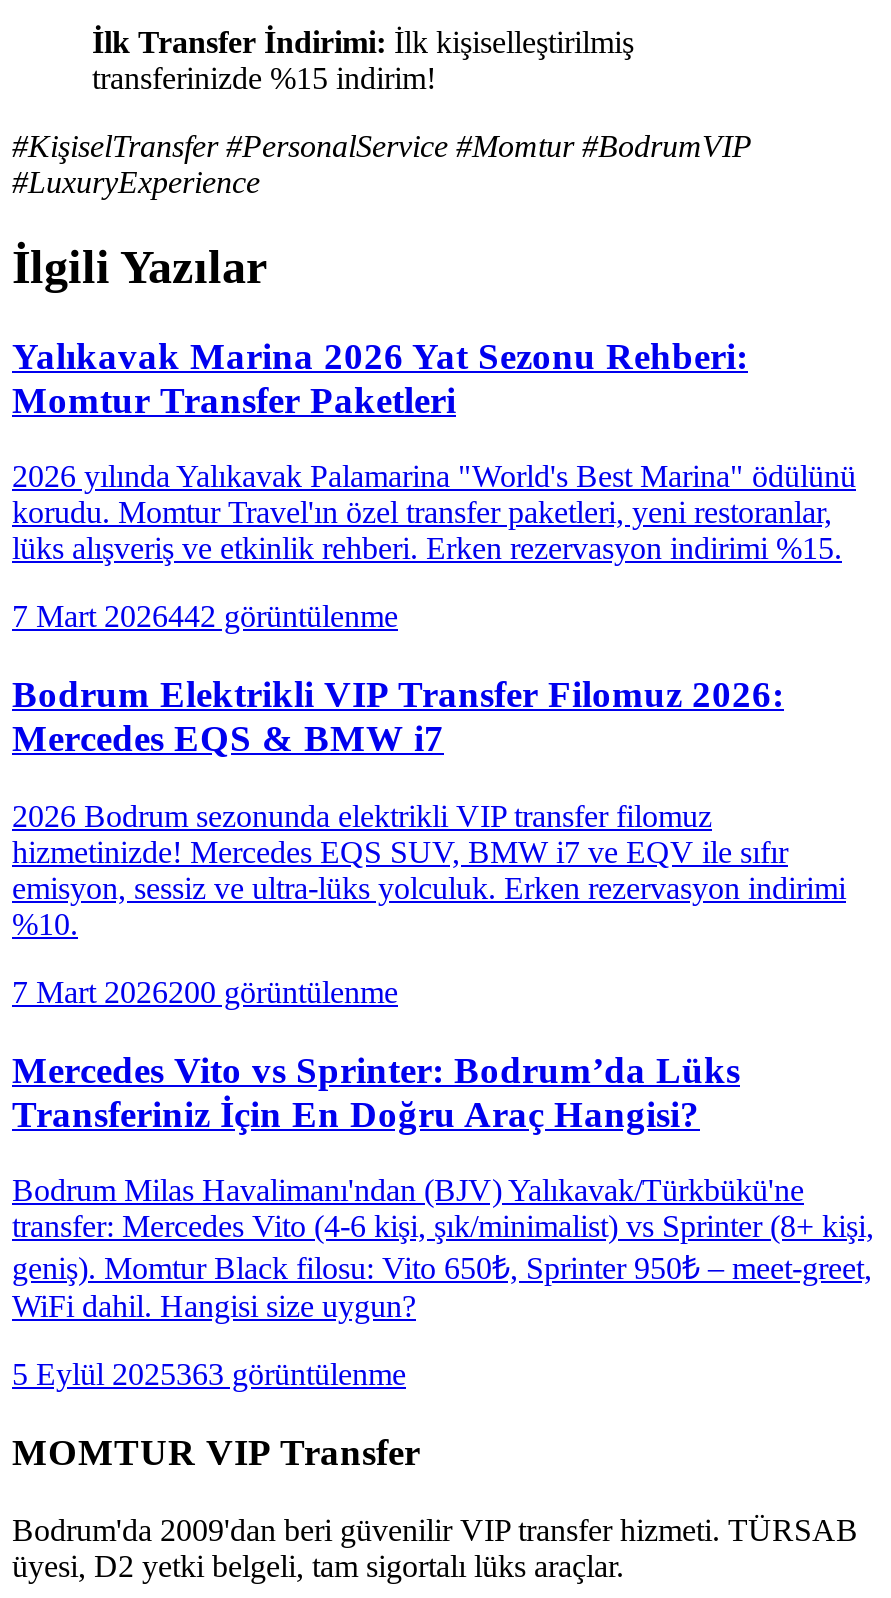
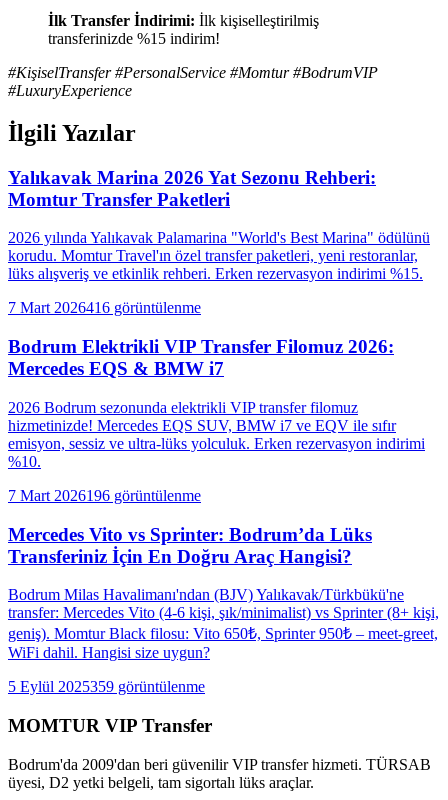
- 7 Mart 2026442 görüntülenme
+ 7 Mart 2026416 görüntülenme

- 7 Mart 2026200 görüntülenme
+ 7 Mart 2026196 görüntülenme

- 5 Eylül 2025363 görüntülenme
+ 5 Eylül 2025359 görüntülenme
